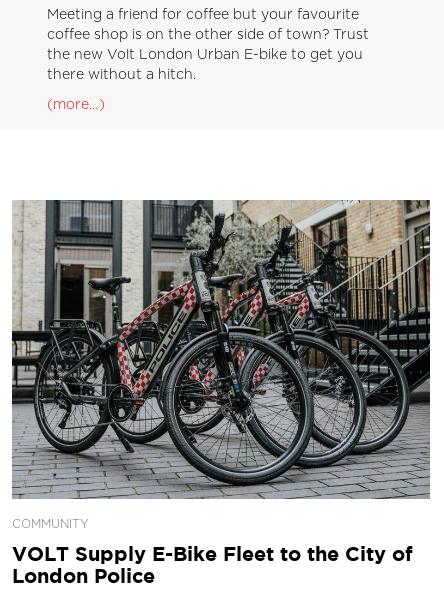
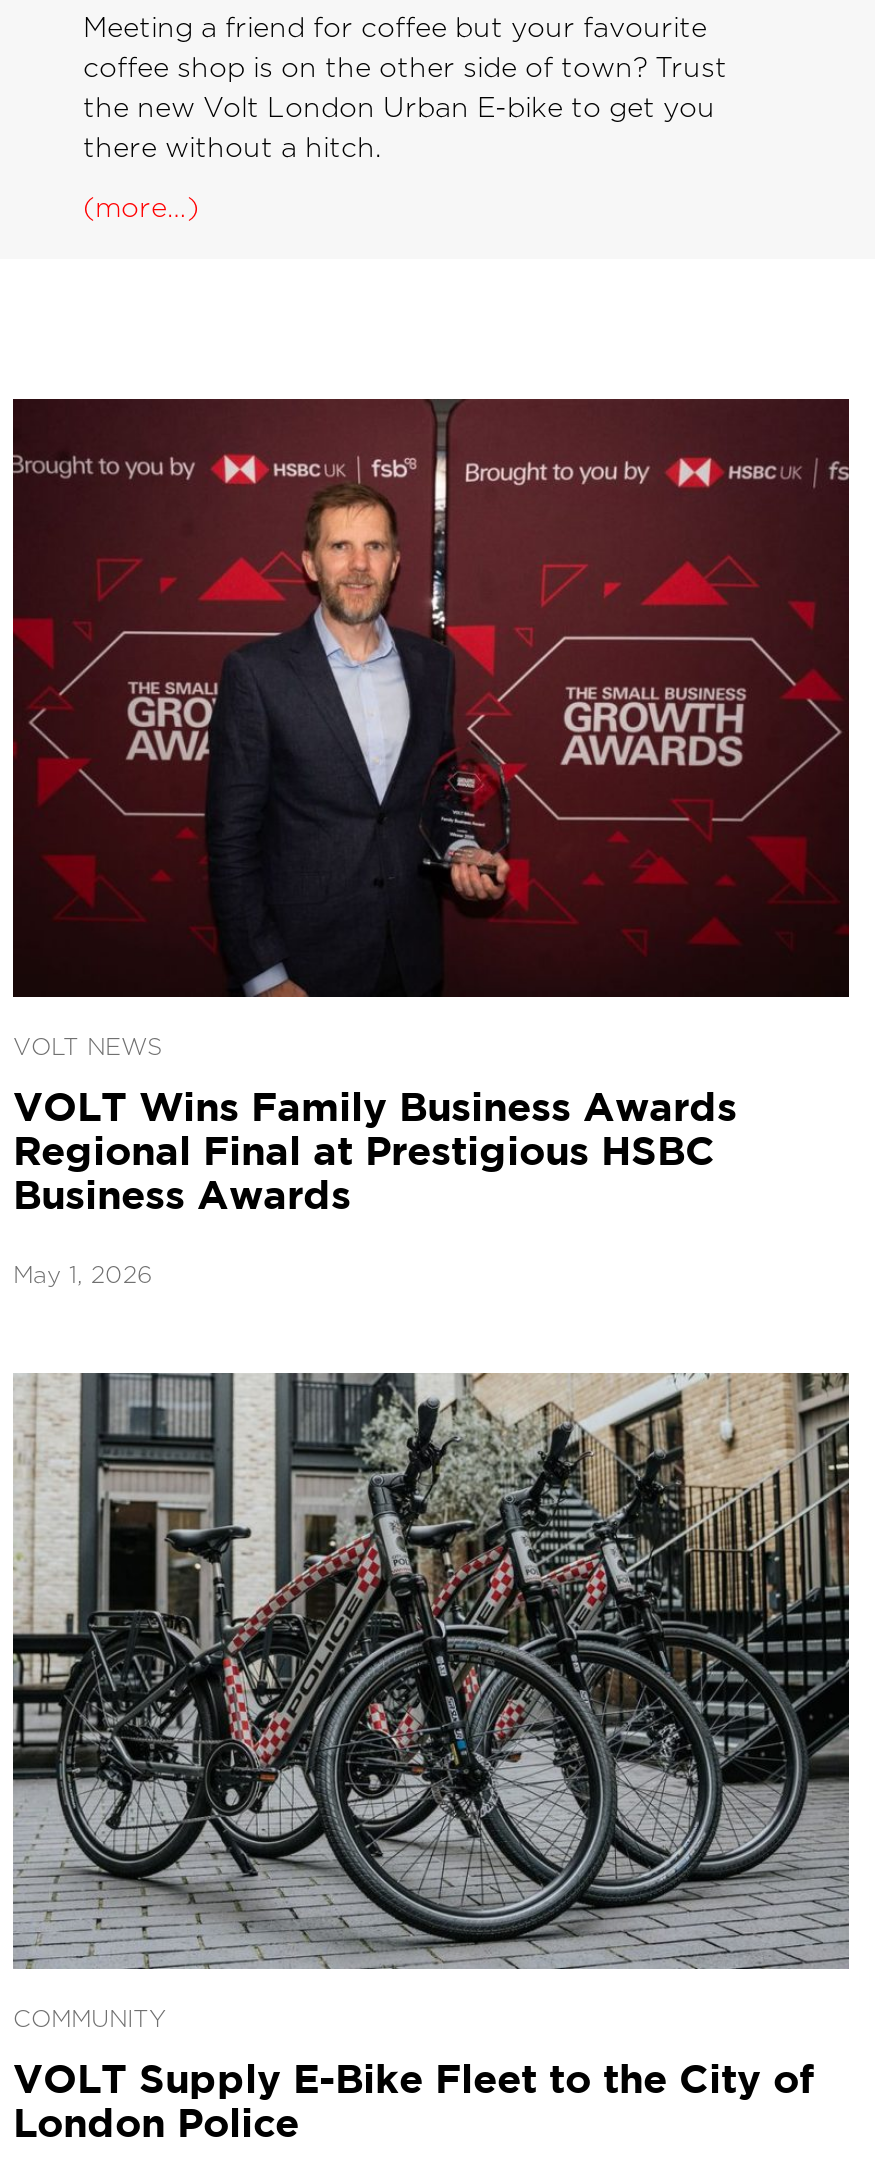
+ [image]
+ VOLT NEWS
+ VOLT Wins Family Business Awards
+ Regional Final at Prestigious HSBC
+ Business Awards
+ May 1, 2026
